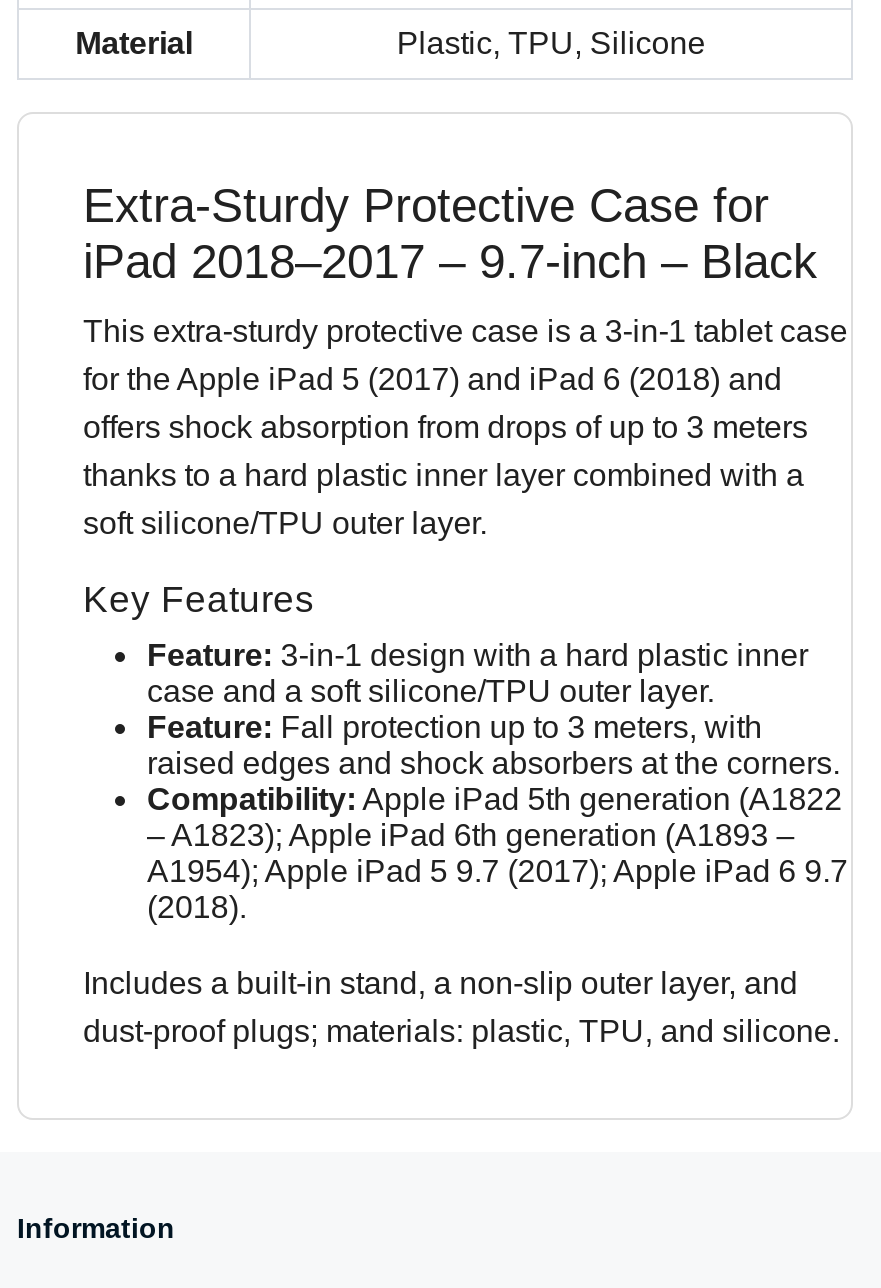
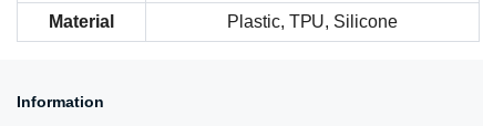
- Extra-Sturdy Protective Case for
- iPad 2018–2017 – 9.7-inch – Black
- This extra-sturdy protective case is a 3-in-1 tablet case
- for the Apple iPad 5 (2017) and iPad 6 (2018) and
- offers shock absorption from drops of up to 3 meters
- thanks to a hard plastic inner layer combined with a
- soft silicone/TPU outer layer.
- Key Features
- Feature: 3-in-1 design with a hard plastic inner
- case and a soft silicone/TPU outer layer.
- Feature: Fall protection up to 3 meters, with
- raised edges and shock absorbers at the corners.
- Compatibility: Apple iPad 5th generation (A1822
- – A1823); Apple iPad 6th generation (A1893 –
- A1954); Apple iPad 5 9.7 (2017); Apple iPad 6 9.7
- (2018).
- Includes a built-in stand, a non-slip outer layer, and
- dust-proof plugs; materials: plastic, TPU, and silicone.
